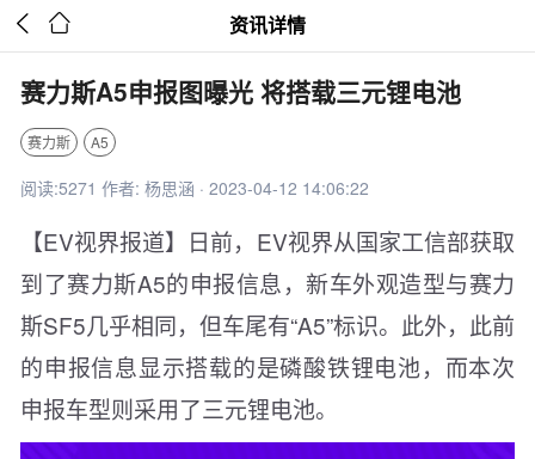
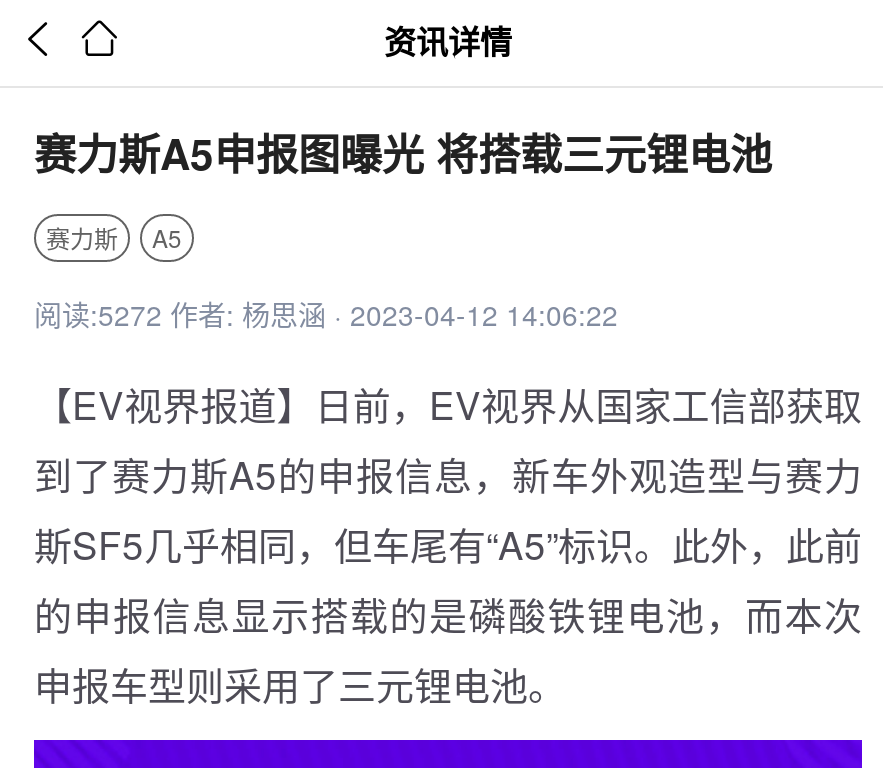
- 阅读:5271 作者: 杨思涵 · 2023-04-12 14:06:22
+ 阅读:5272 作者: 杨思涵 · 2023-04-12 14:06:22
